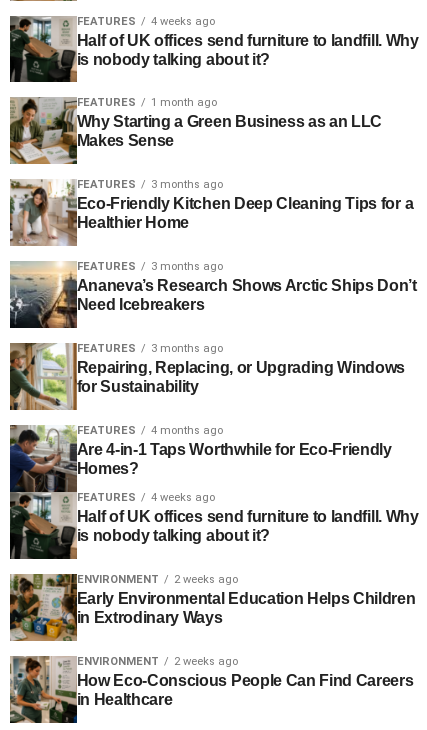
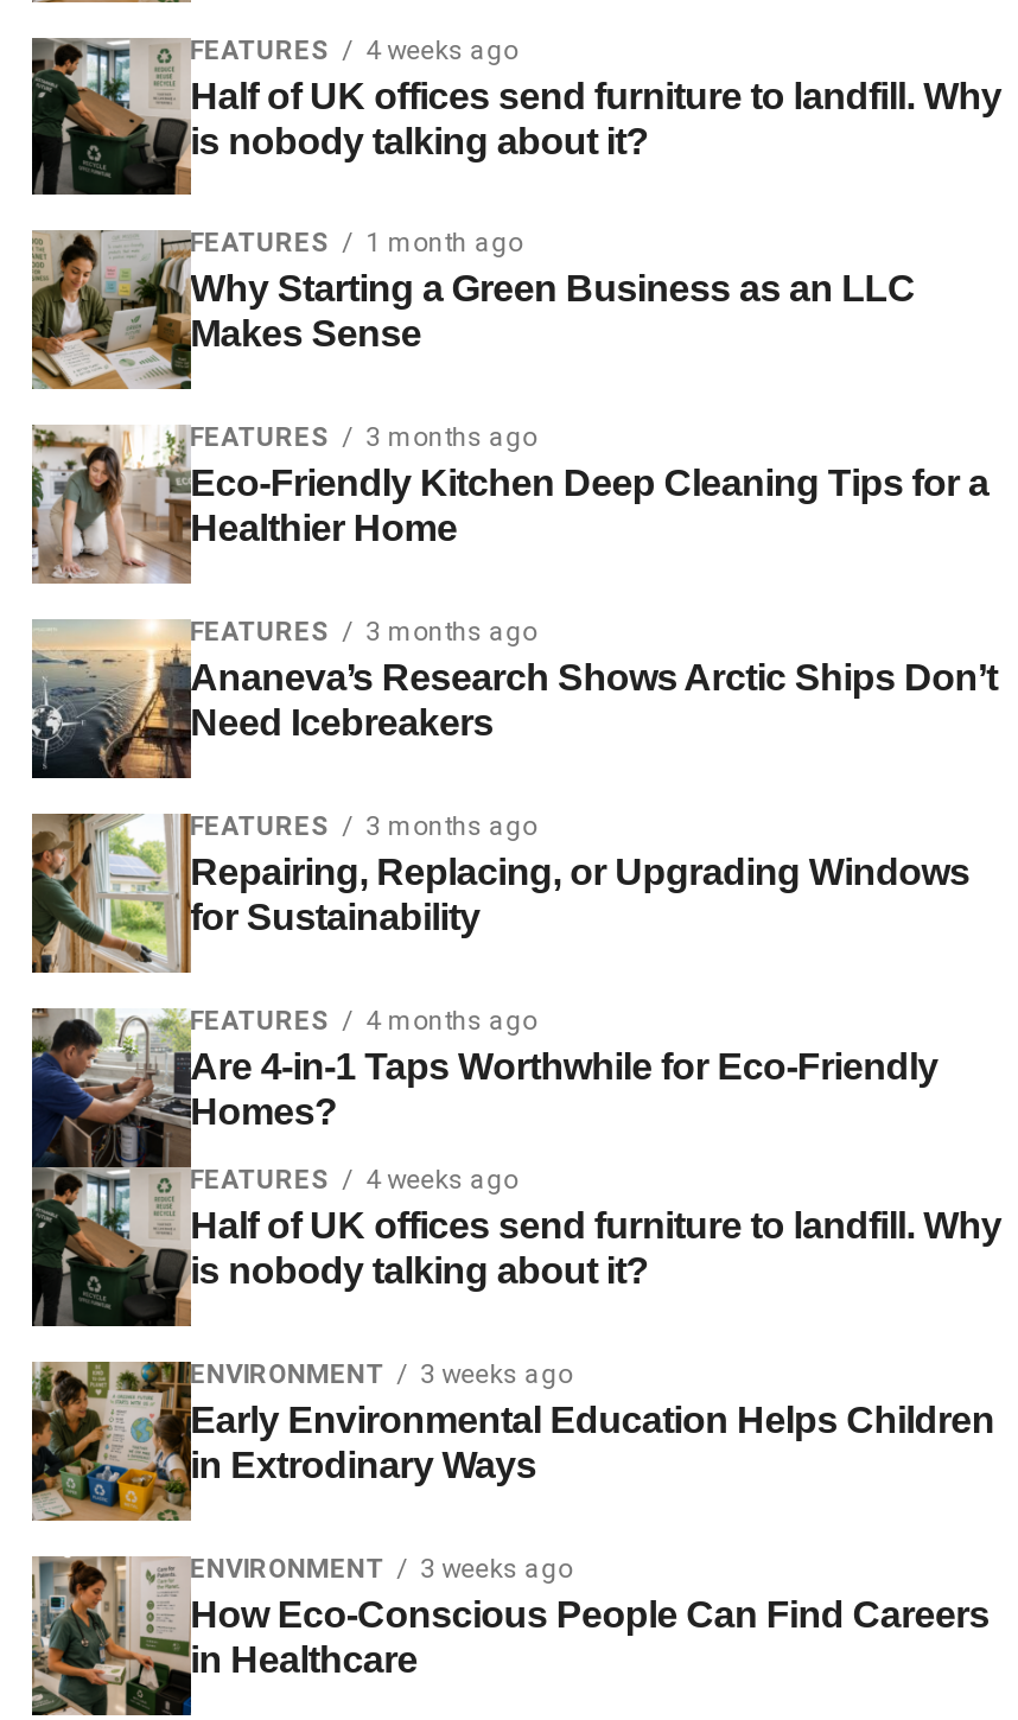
- ENVIRONMENT 2 weeks ago
+ ENVIRONMENT 3 weeks ago

- ENVIRONMENT 2 weeks ago
+ ENVIRONMENT 3 weeks ago
